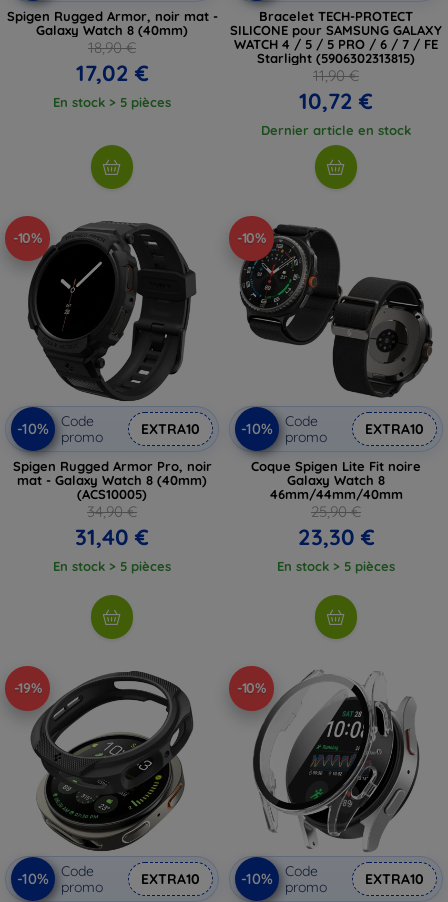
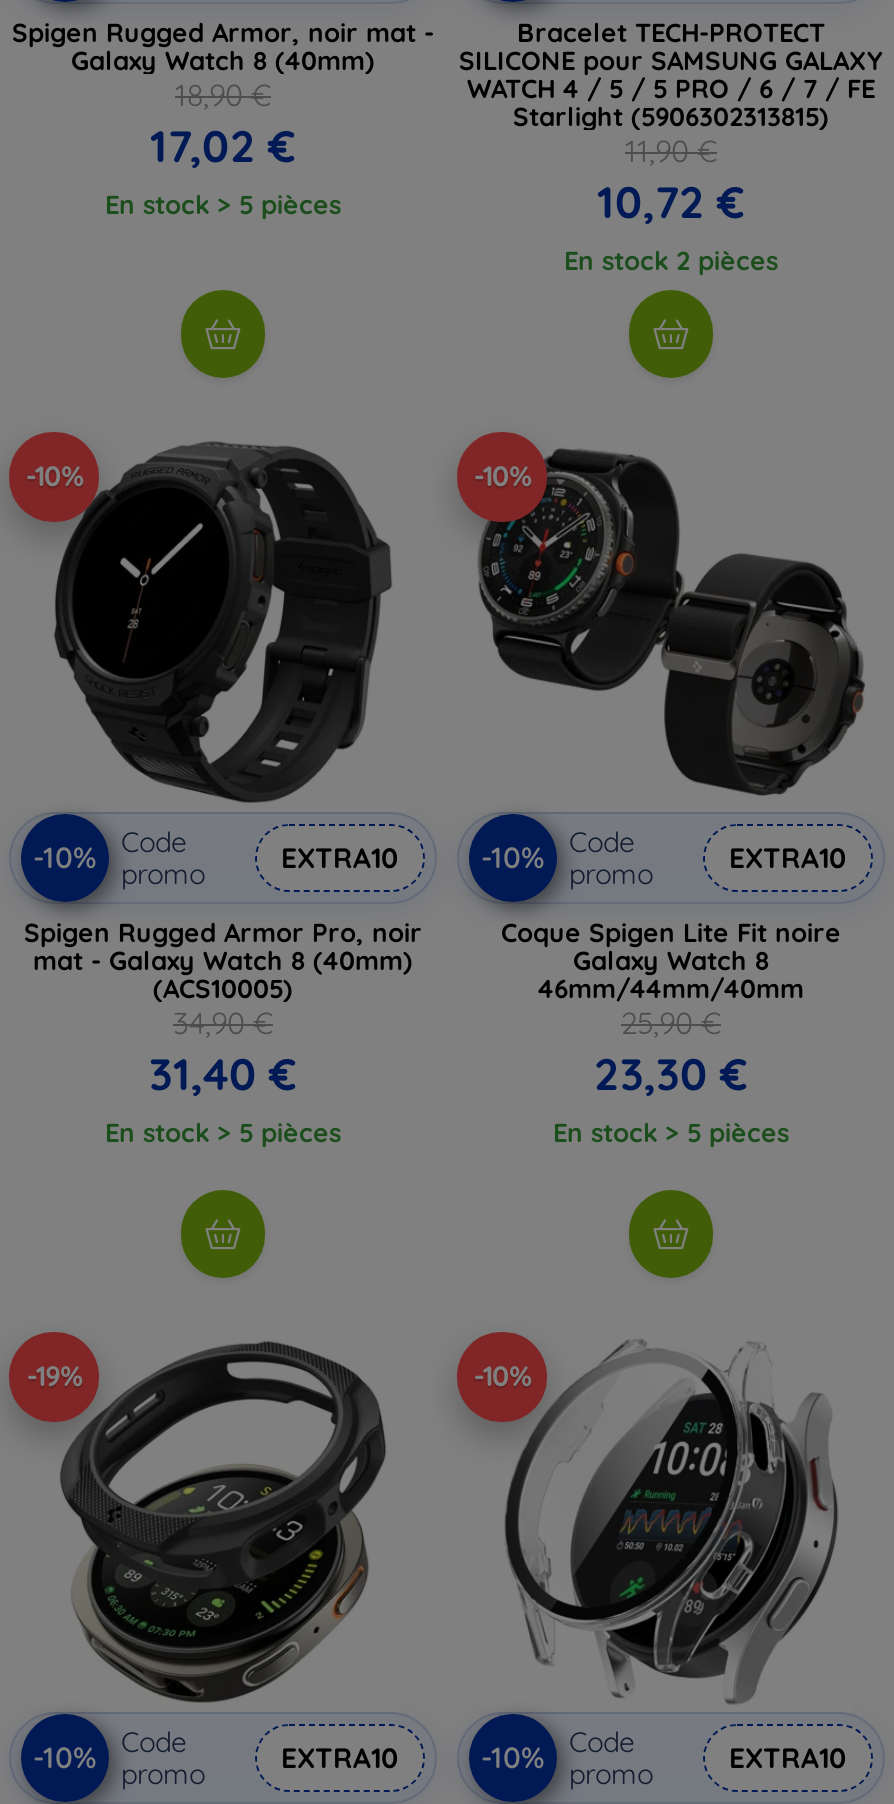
- Dernier article en stock
+ En stock 2 pièces
